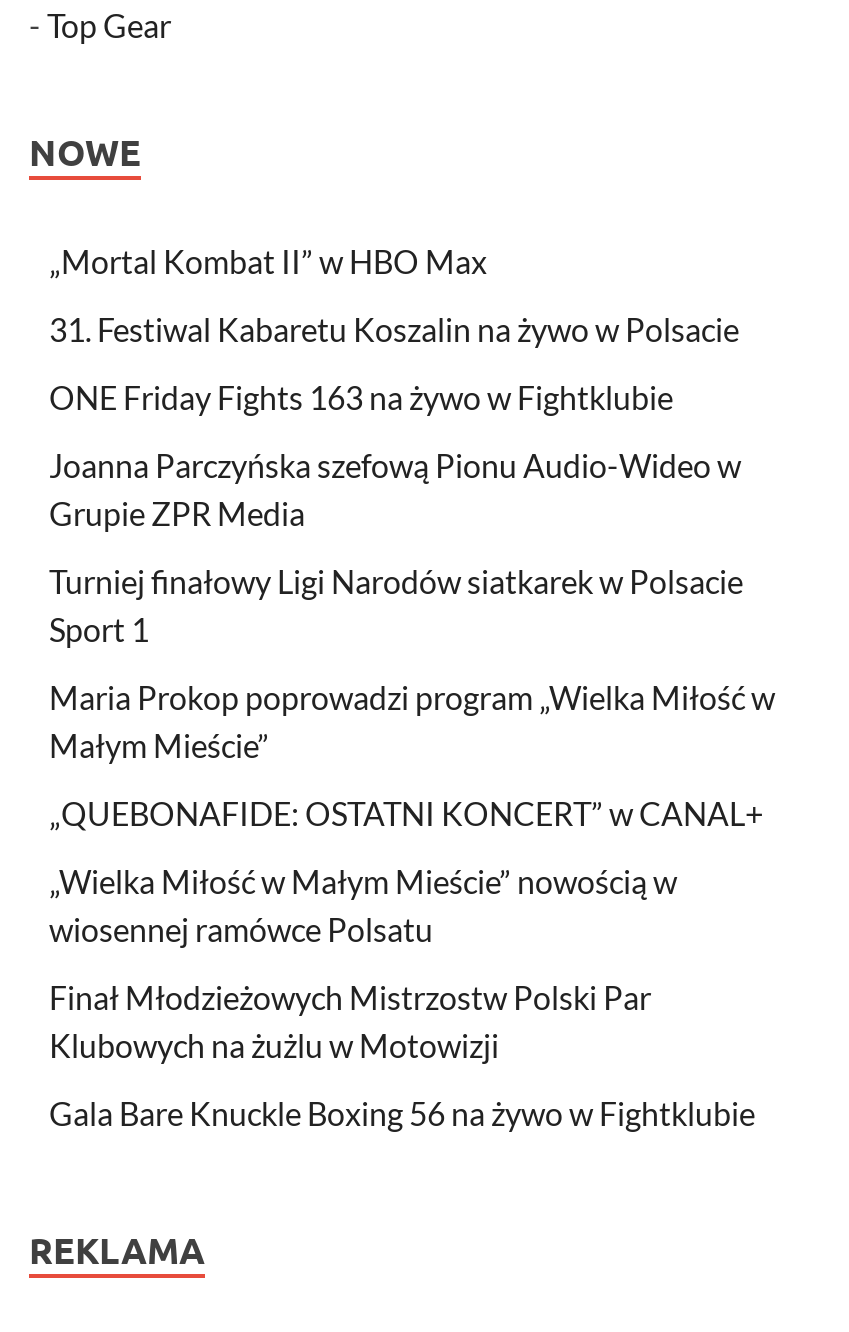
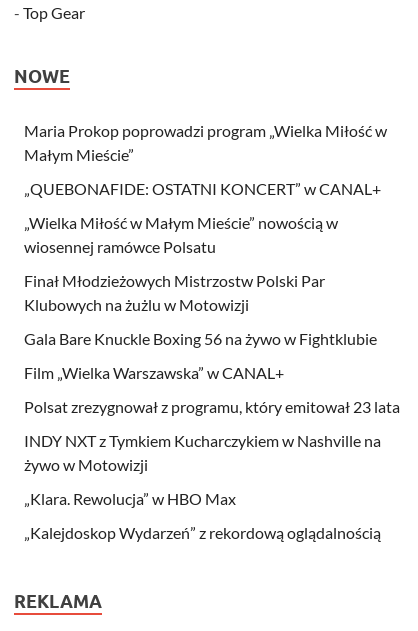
- „Mortal Kombat II” w HBO Max
- 31. Festiwal Kabaretu Koszalin na żywo w Polsacie
- ONE Friday Fights 163 na żywo w Fightklubie
- Joanna Parczyńska szefową Pionu Audio-Wideo w
- Grupie ZPR Media
- Turniej finałowy Ligi Narodów siatkarek w Polsacie
- Sport 1

moved up: Maria Prokop poprowadzi program „Wielka Miłość w | Małym Mieście” | „QUEBONAFIDE: OSTATNI KONCERT” w CANAL+ | „Wielka Miłość w Małym Mieście” nowością w | wiosennej ramówce Polsatu | Finał Młodzieżowych Mistrzostw Polski Par | Klubowych na żużlu w Motowizji | Gala Bare Knuckle Boxing 56 na żywo w Fightklubie

+ Film „Wielka Warszawska” w CANAL+
+ Polsat zrezygnował z programu, który emitował 23 lata
+ INDY NXT z Tymkiem Kucharczykiem w Nashville na
+ żywo w Motowizji
+ „Klara. Rewolucja” w HBO Max
+ „Kalejdoskop Wydarzeń” z rekordową oglądalnością
